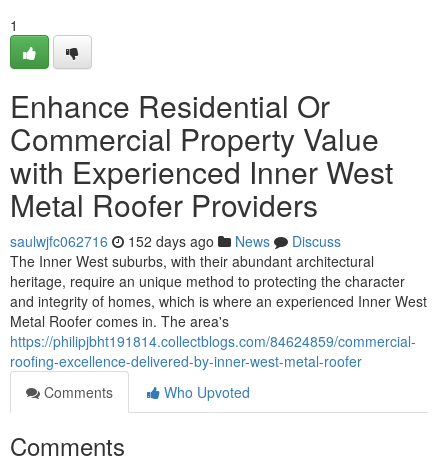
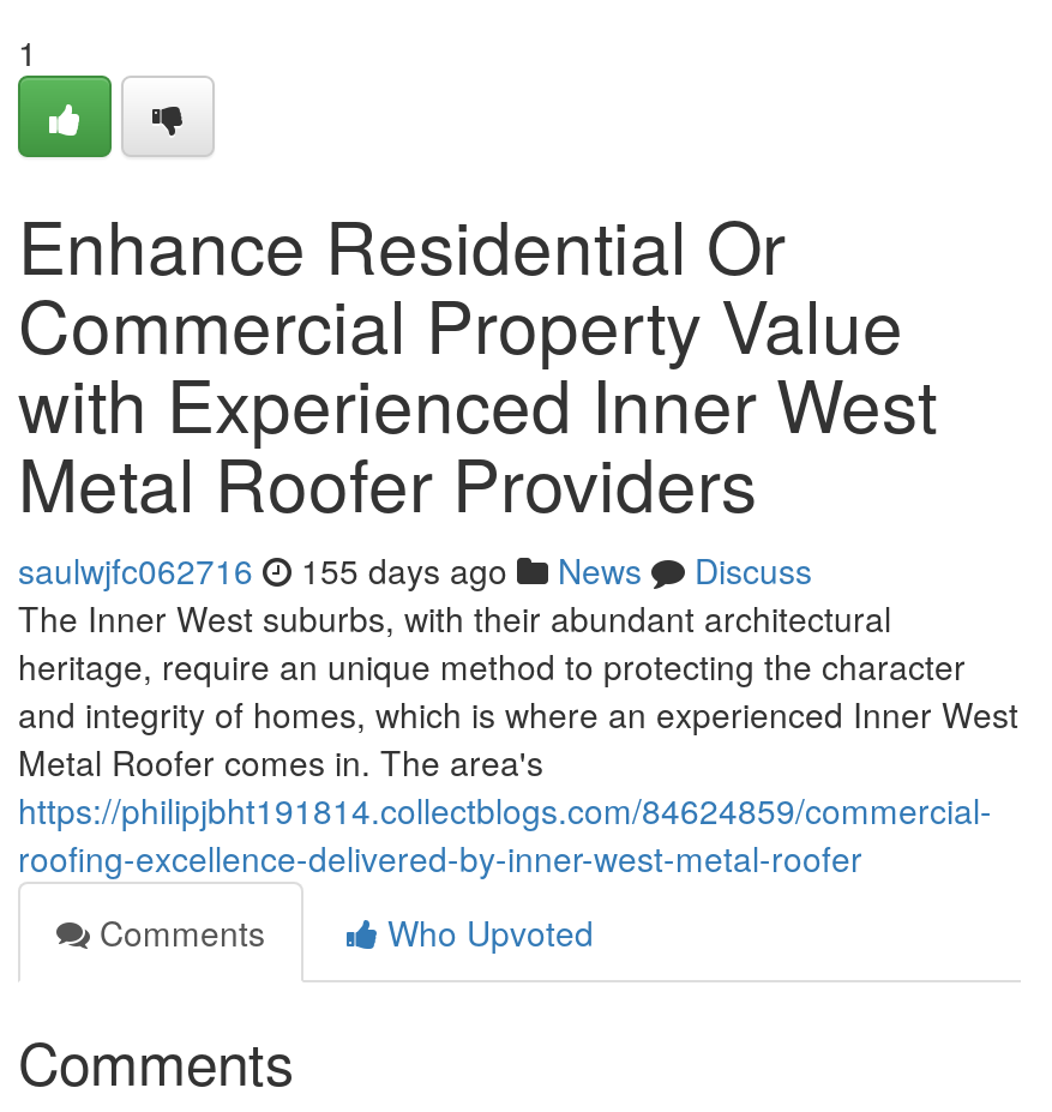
- saulwjfc062716 152 days ago News Discuss
+ saulwjfc062716 155 days ago News Discuss
